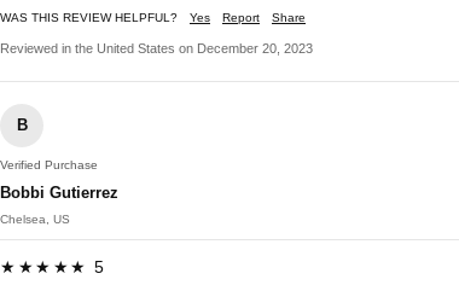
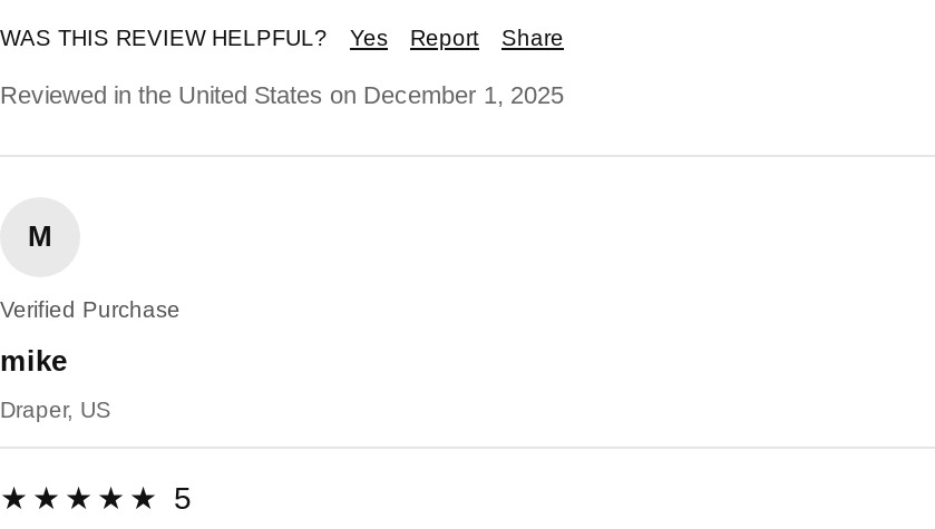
- Reviewed in the United States on December 20, 2023
+ Reviewed in the United States on December 1, 2025

- B
+ M

- Bobbi Gutierrez
+ mike

- Chelsea, US
+ Draper, US
